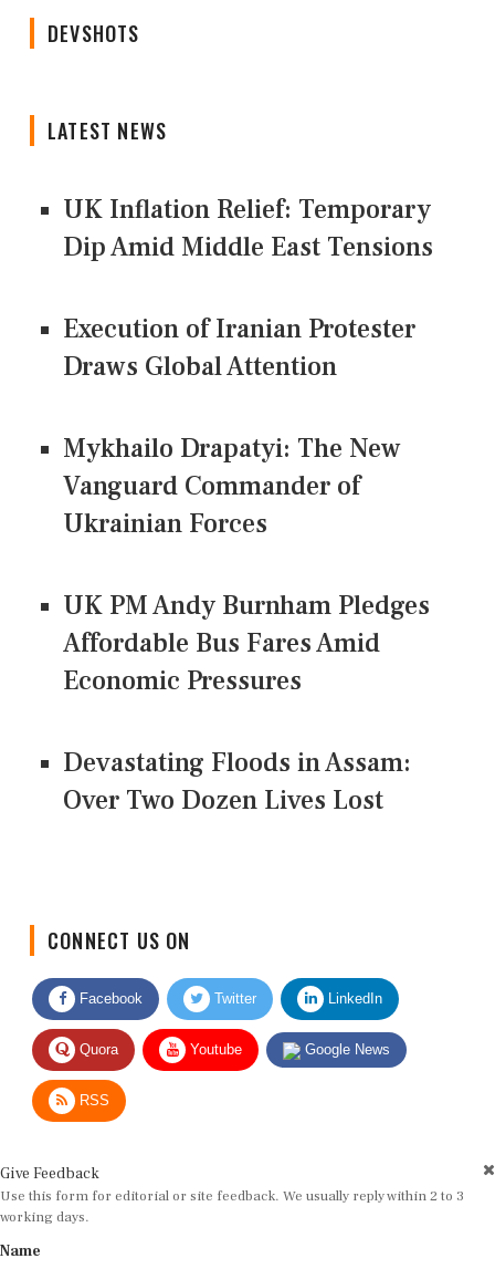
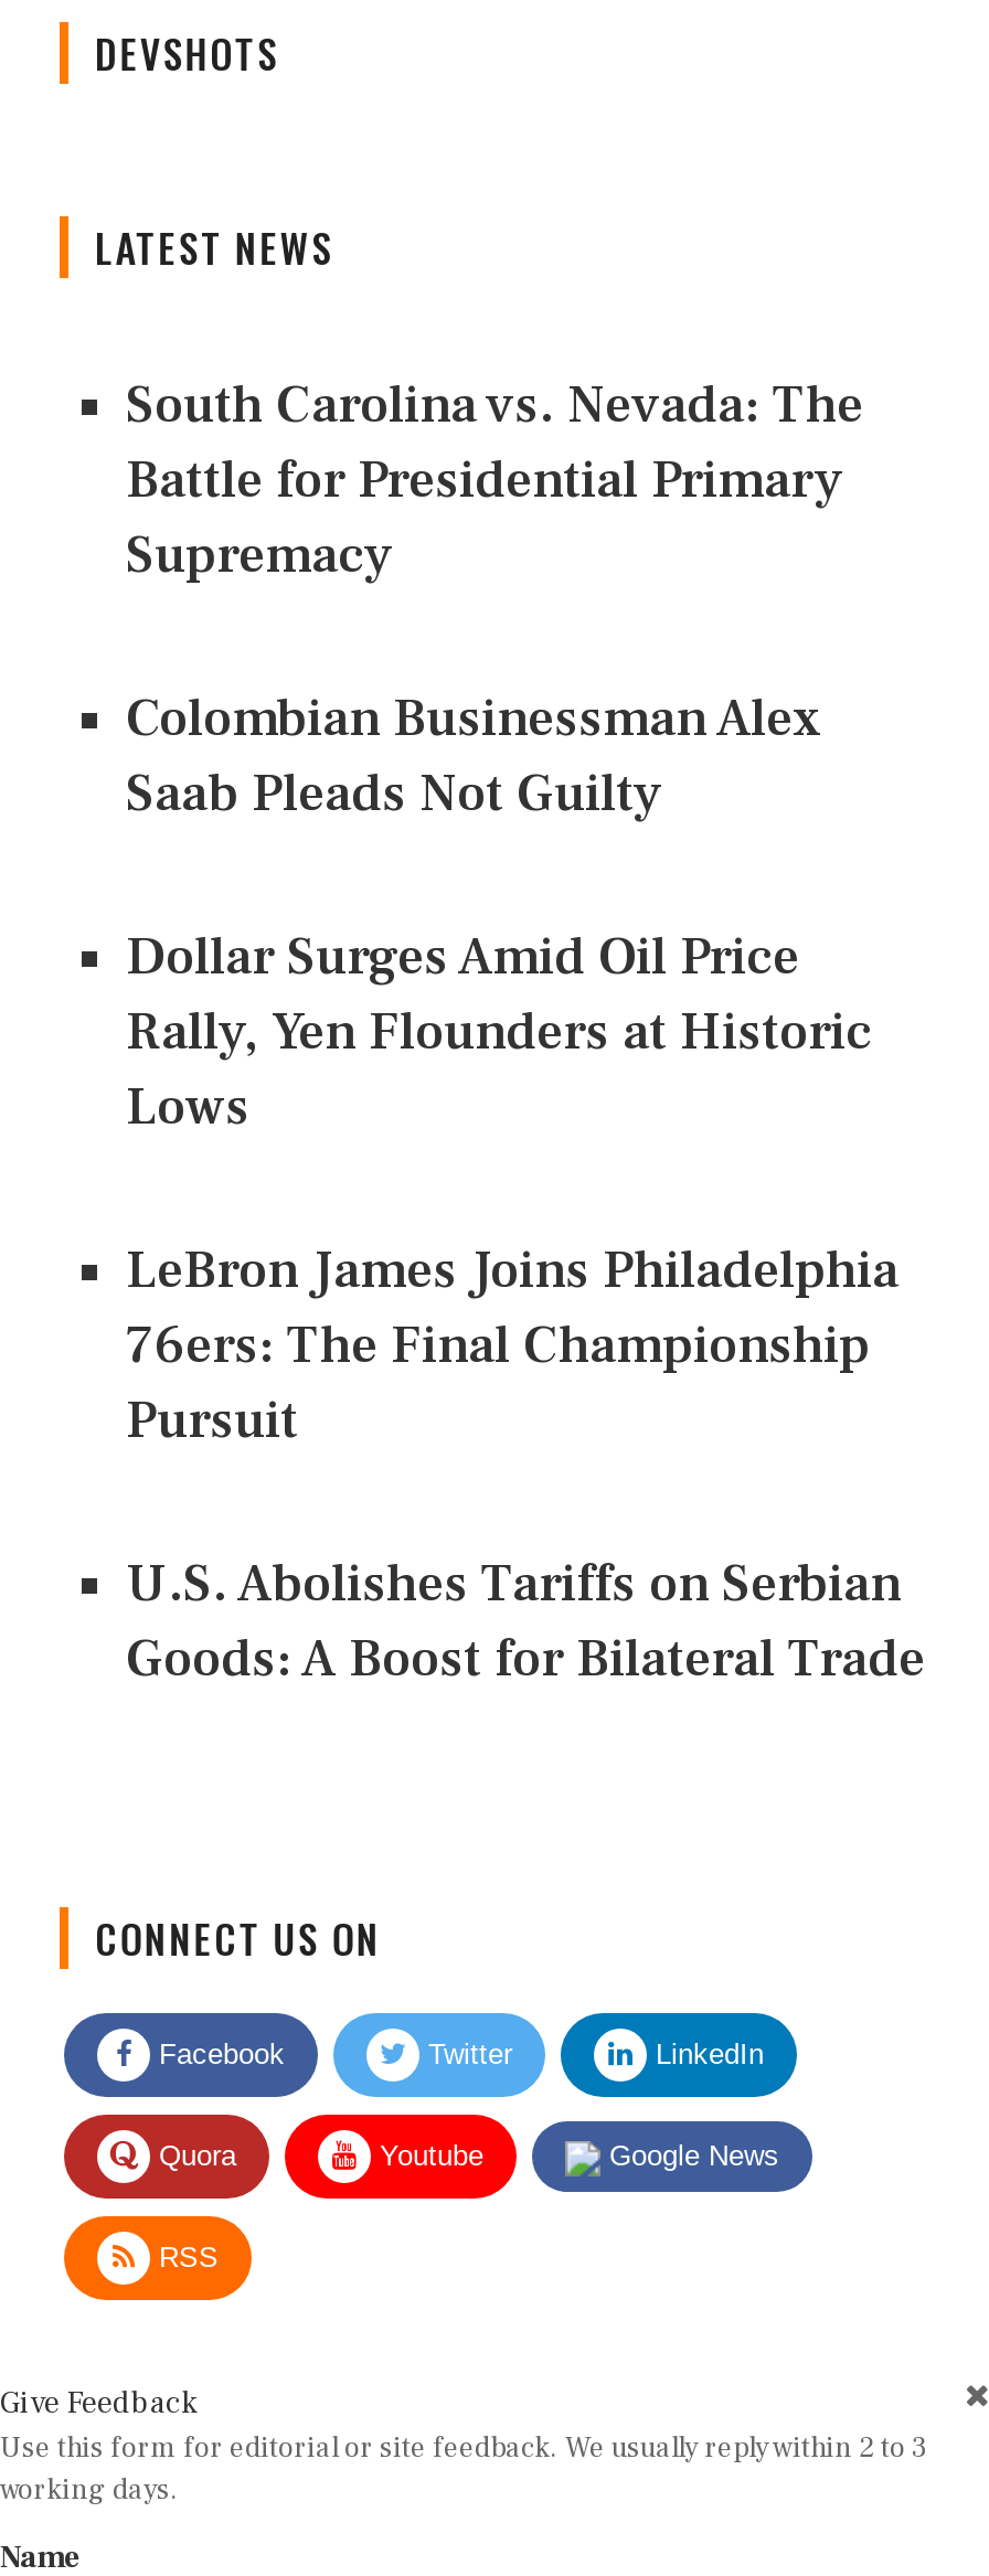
- UK Inflation Relief: Temporary
- Dip Amid Middle East Tensions
+ South Carolina vs. Nevada: The
+ Battle for Presidential Primary
+ Supremacy

- Execution of Iranian Protester
- Draws Global Attention
+ Colombian Businessman Alex
+ Saab Pleads Not Guilty

- Mykhailo Drapatyi: The New
- Vanguard Commander of
- Ukrainian Forces
+ Dollar Surges Amid Oil Price
+ Rally, Yen Flounders at Historic
+ Lows

- UK PM Andy Burnham Pledges
- Affordable Bus Fares Amid
- Economic Pressures
+ LeBron James Joins Philadelphia
+ 76ers: The Final Championship
+ Pursuit

- Devastating Floods in Assam:
- Over Two Dozen Lives Lost
+ U.S. Abolishes Tariffs on Serbian
+ Goods: A Boost for Bilateral Trade
